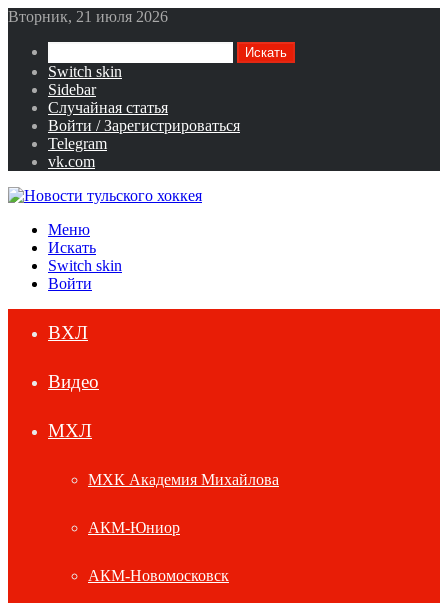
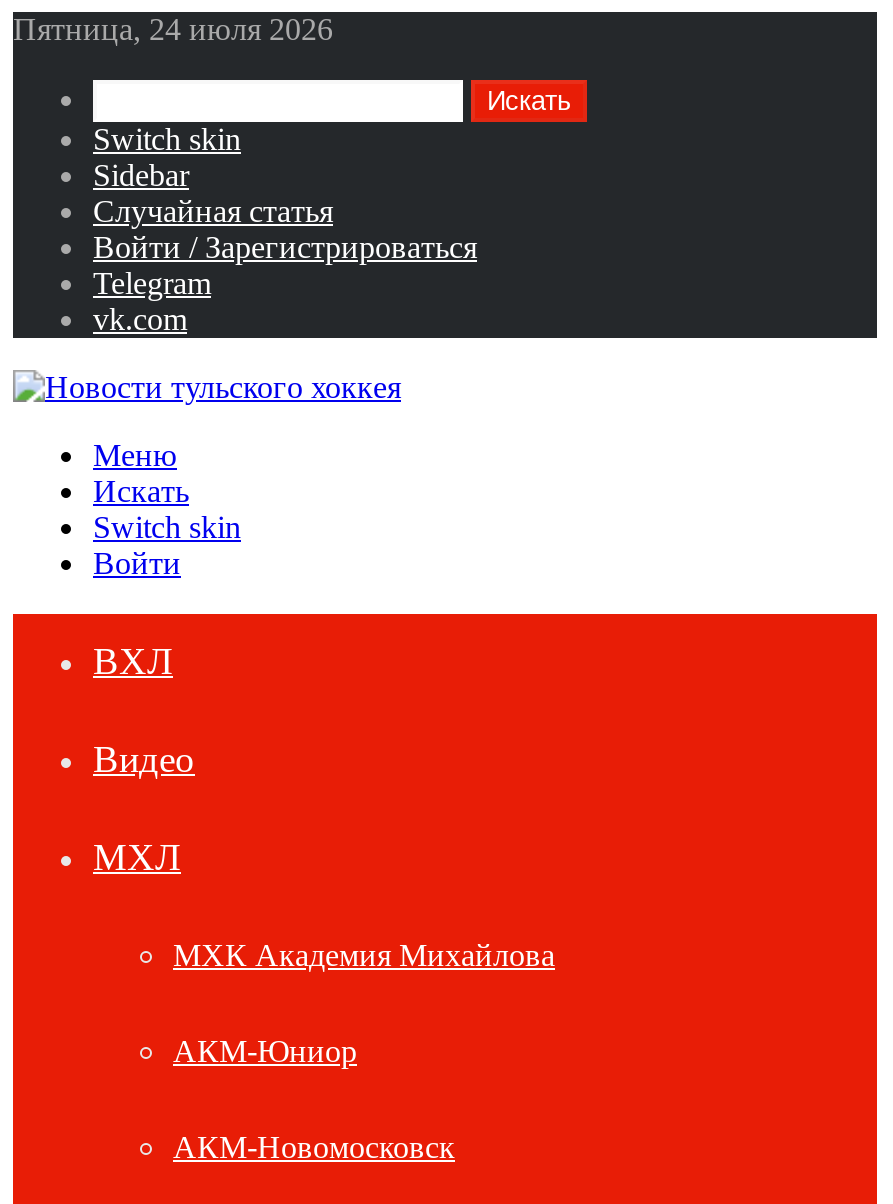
- Вторник, 21 июля 2026
+ Пятница, 24 июля 2026
